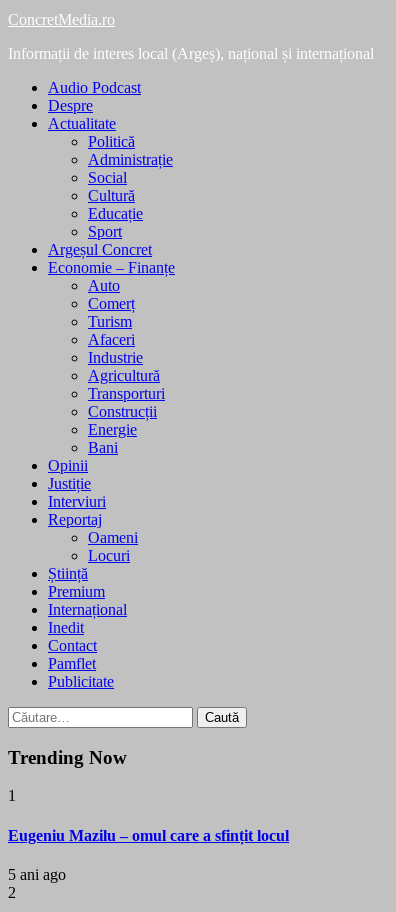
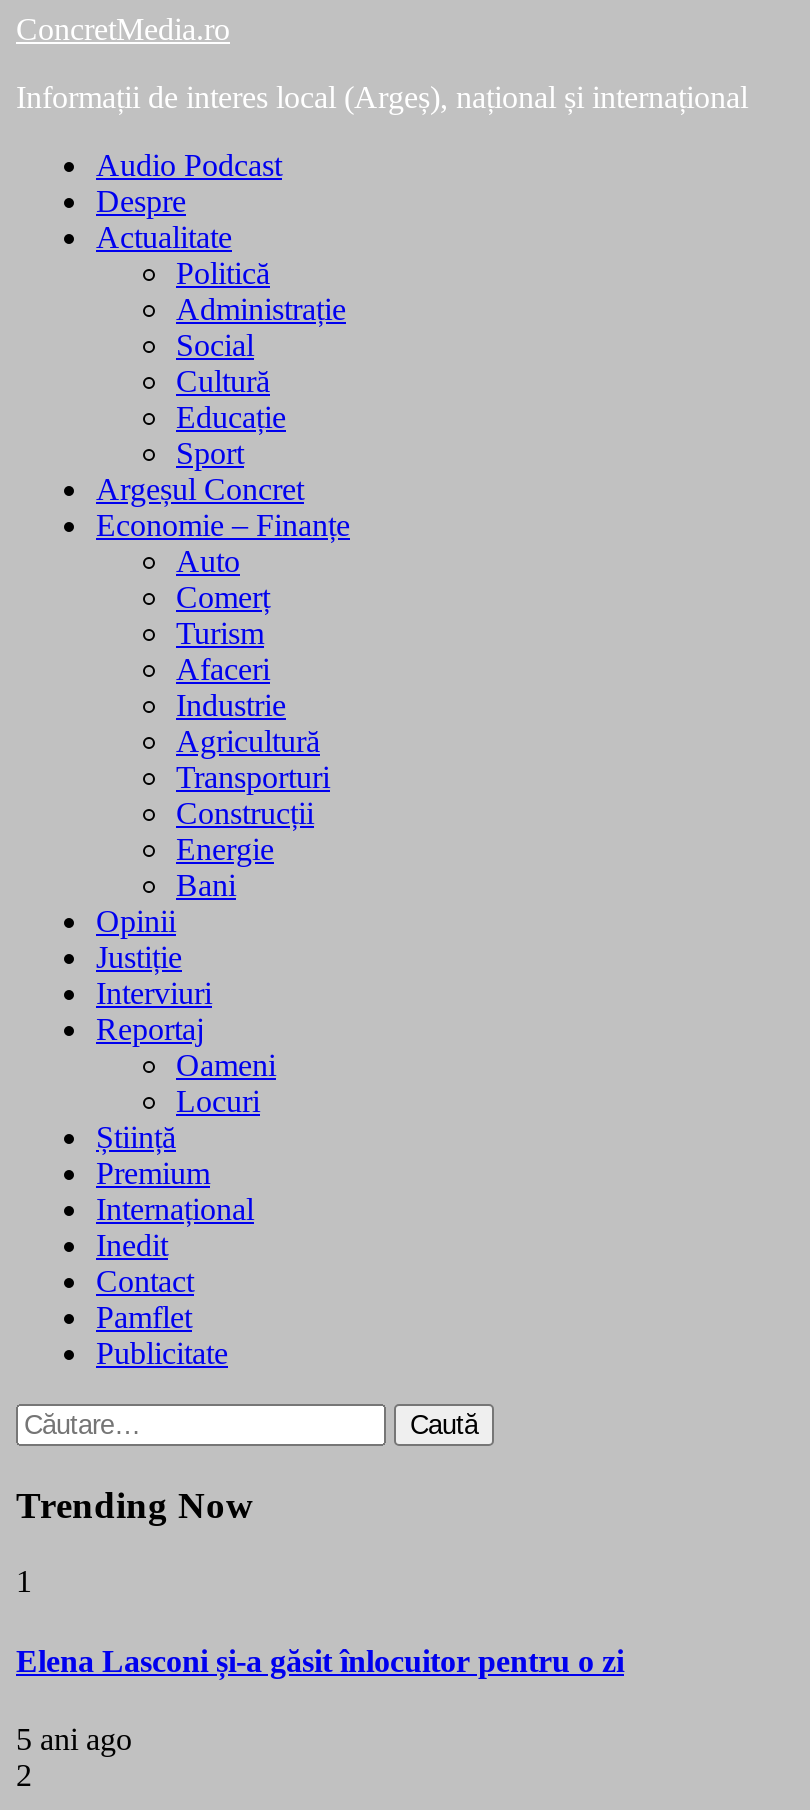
- Eugeniu Mazilu – omul care a sfințit locul
+ Elena Lasconi și-a găsit înlocuitor pentru o zi
